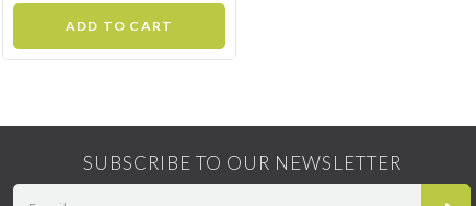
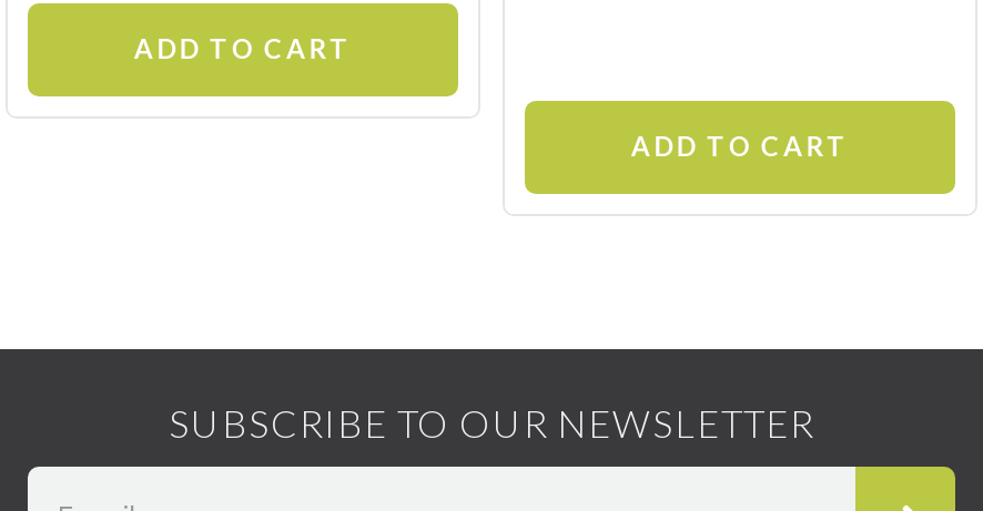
+ ADD TO CART
